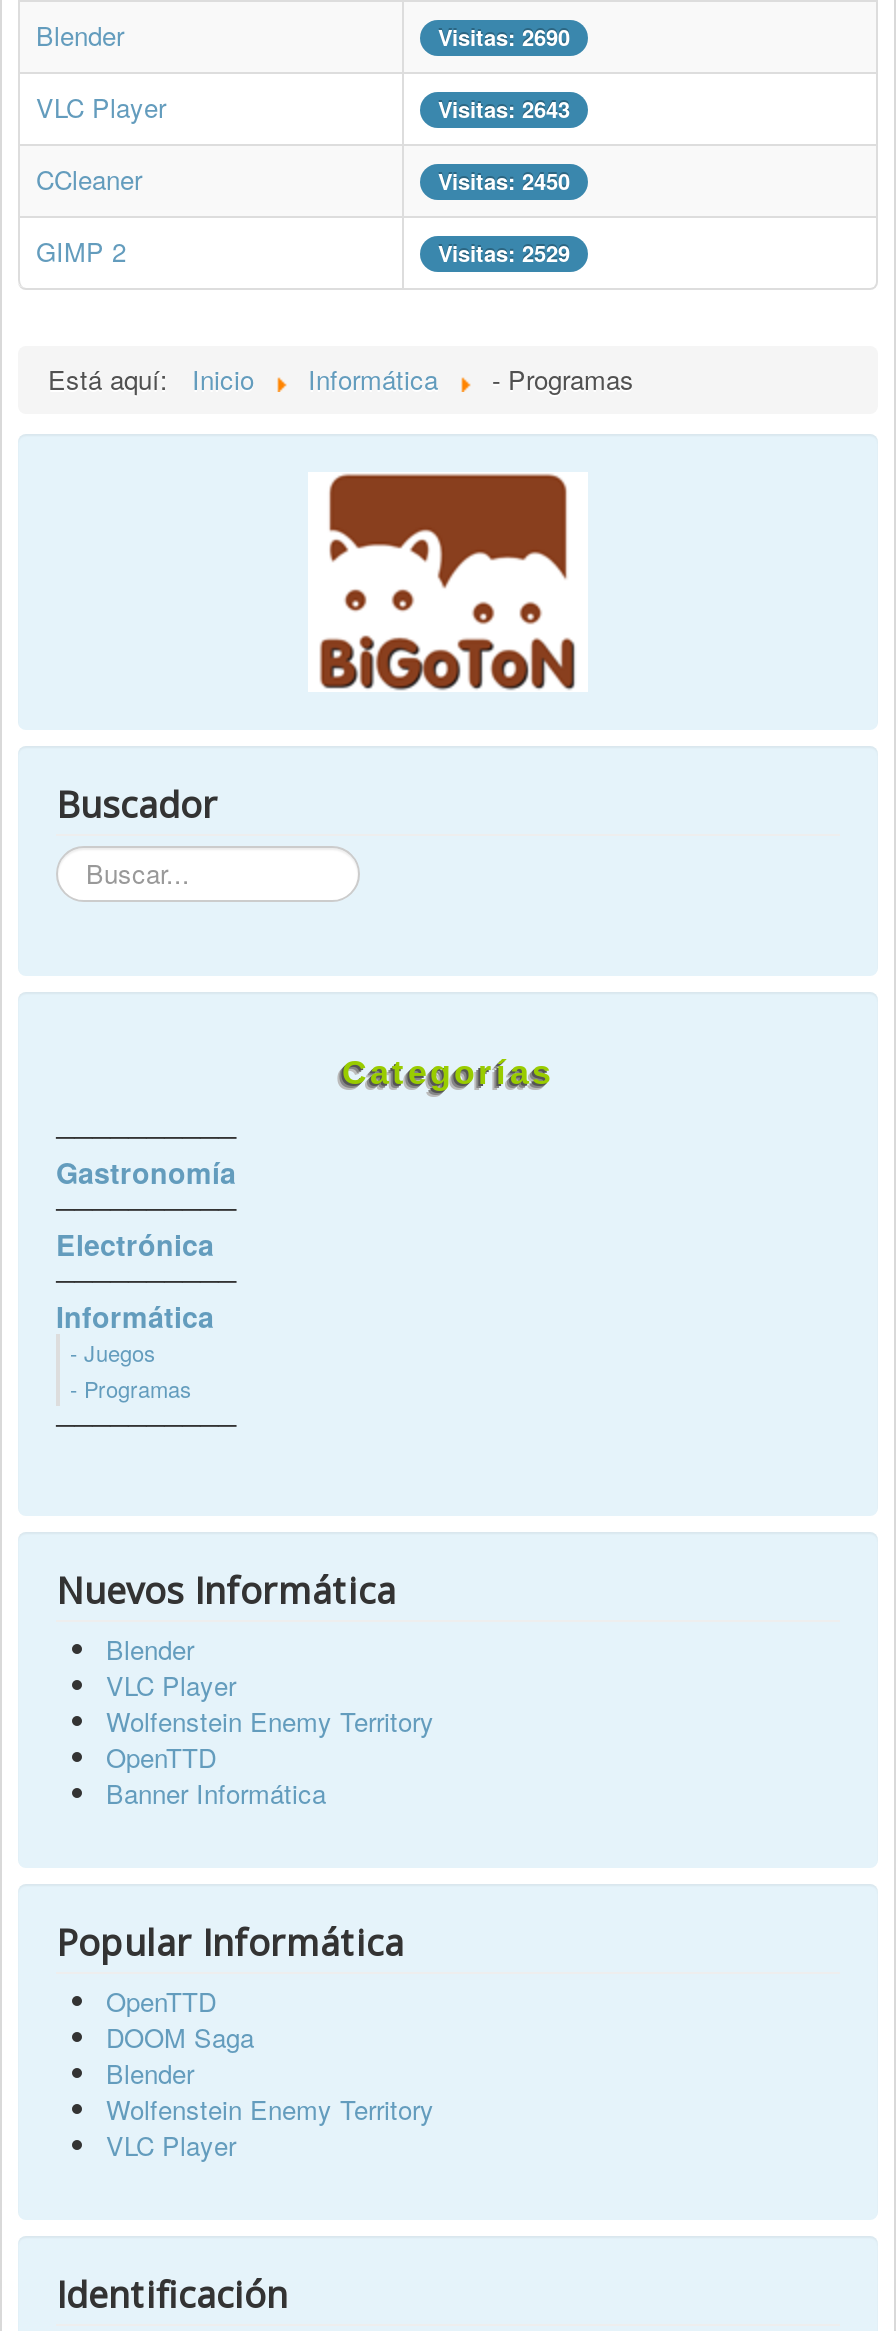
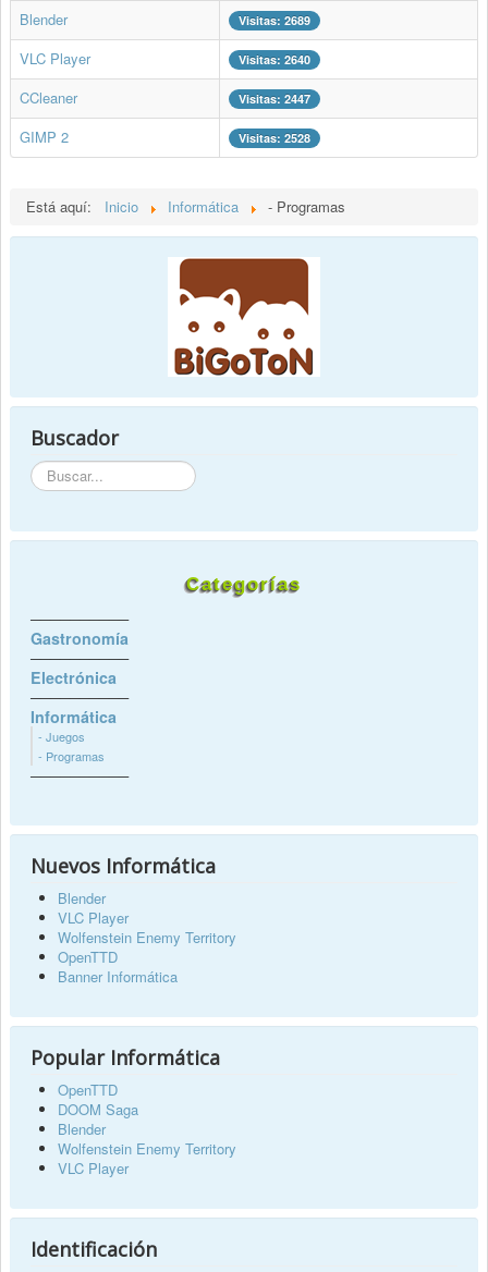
- Visitas: 2690
+ Visitas: 2689

- Visitas: 2643
+ Visitas: 2640

- Visitas: 2450
+ Visitas: 2447

- Visitas: 2529
+ Visitas: 2528
